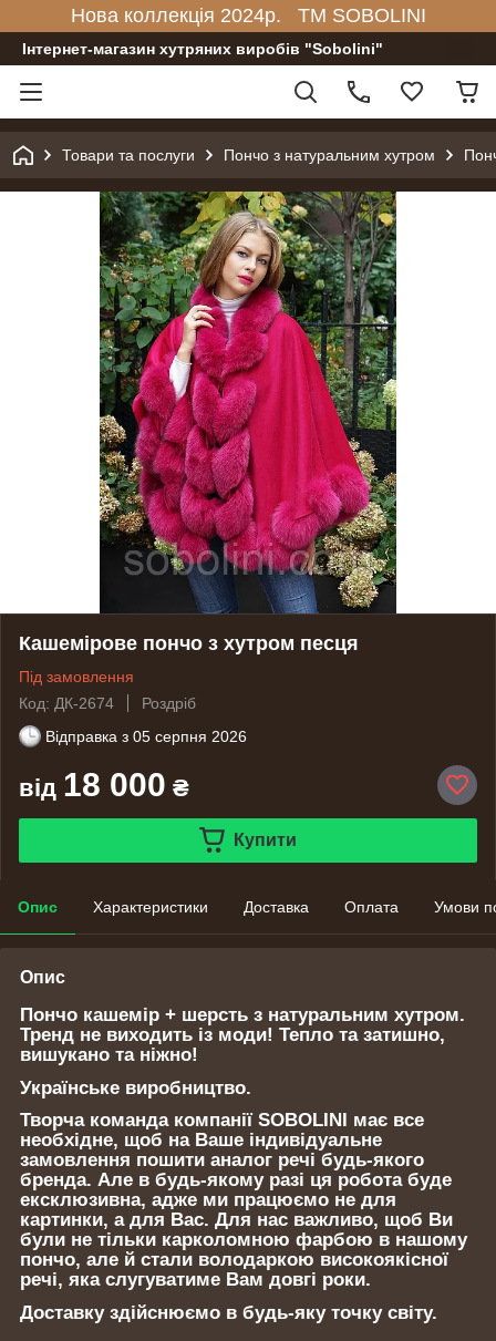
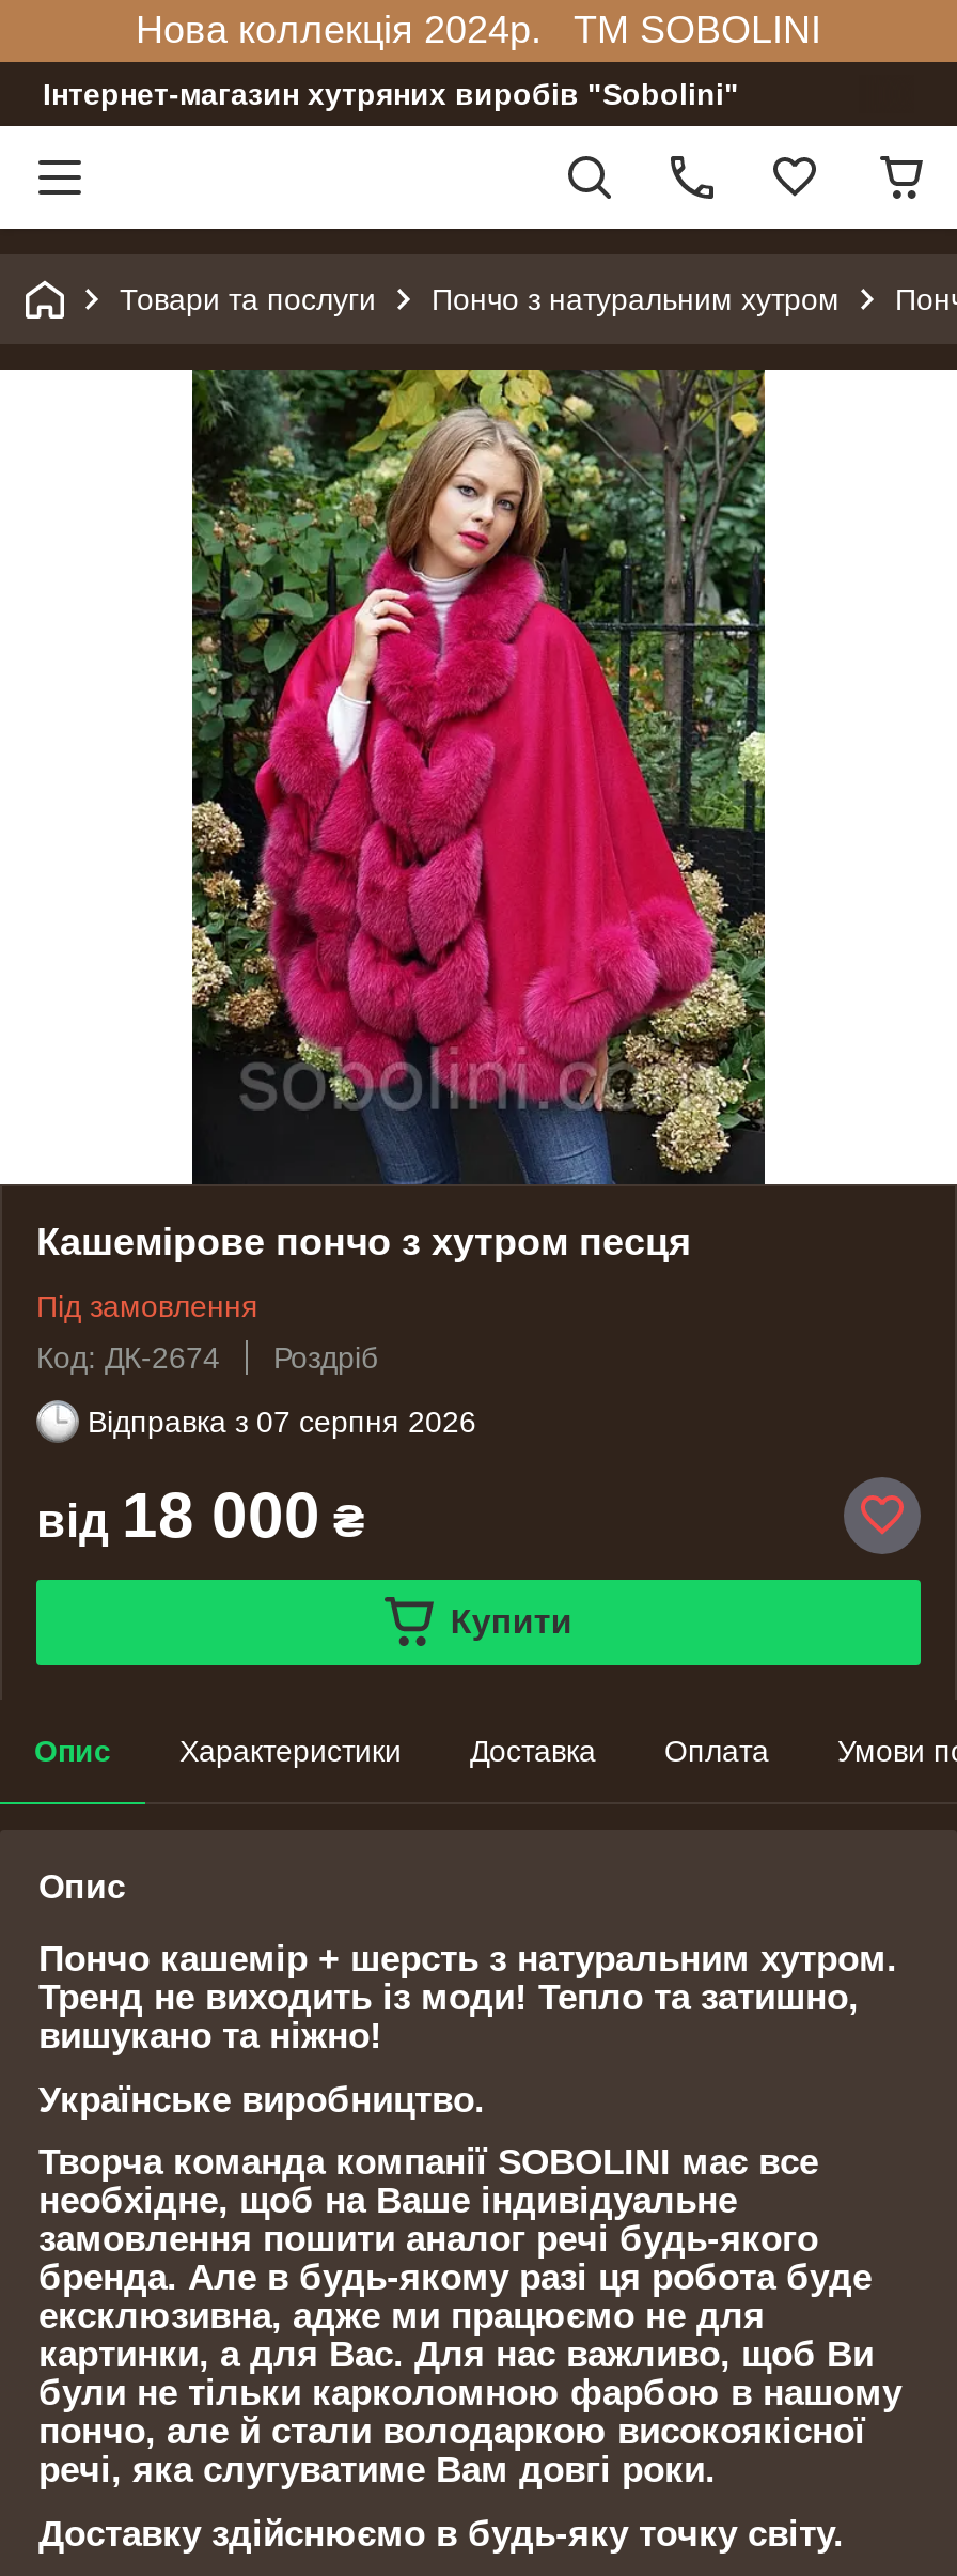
- Відправка з 05 серпня 2026
+ Відправка з 07 серпня 2026
